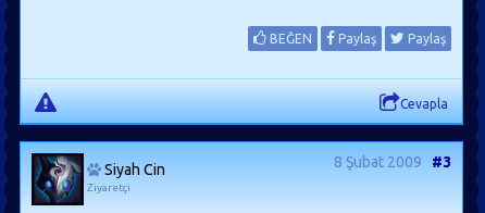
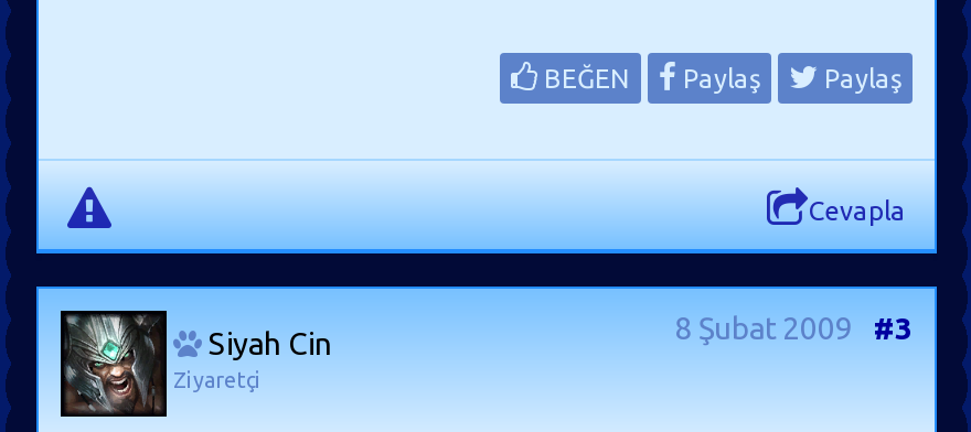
- [image]
+ [image]
